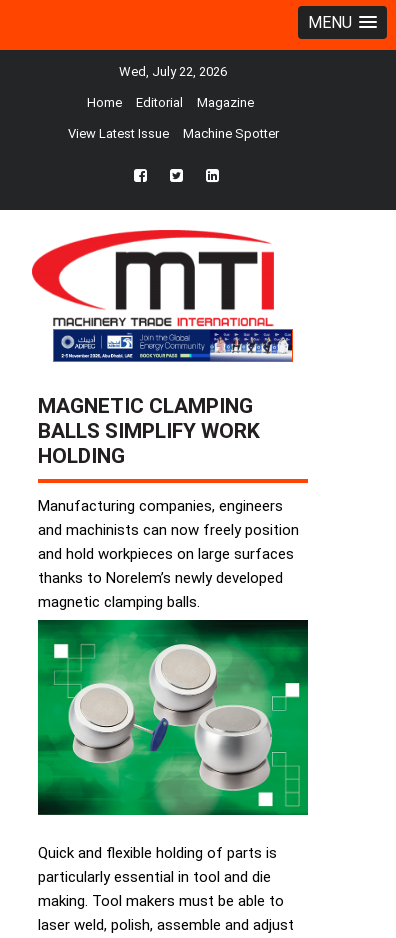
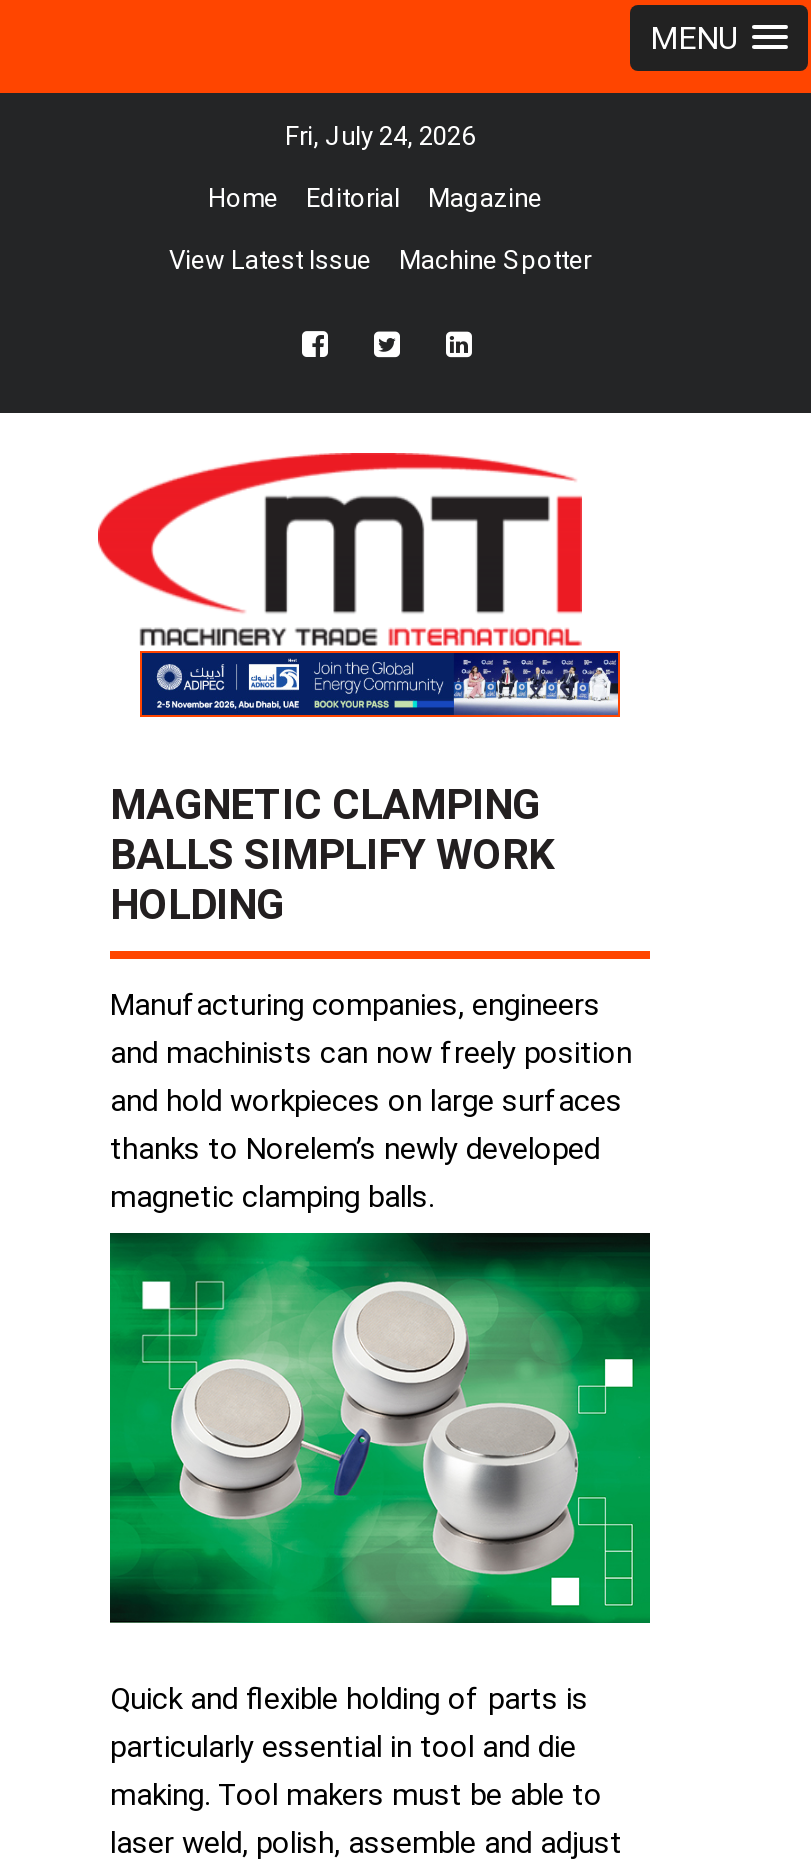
- Wed, July 22, 2026
+ Fri, July 24, 2026
